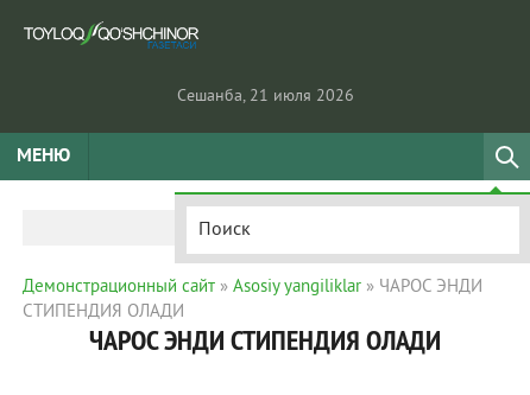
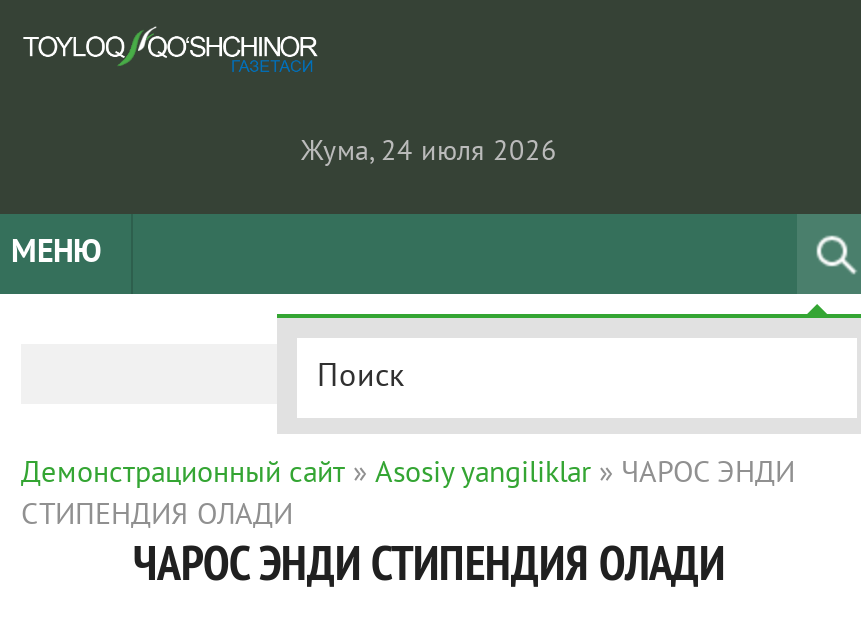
- Сешанба, 21 июля 2026
+ Жума, 24 июля 2026
